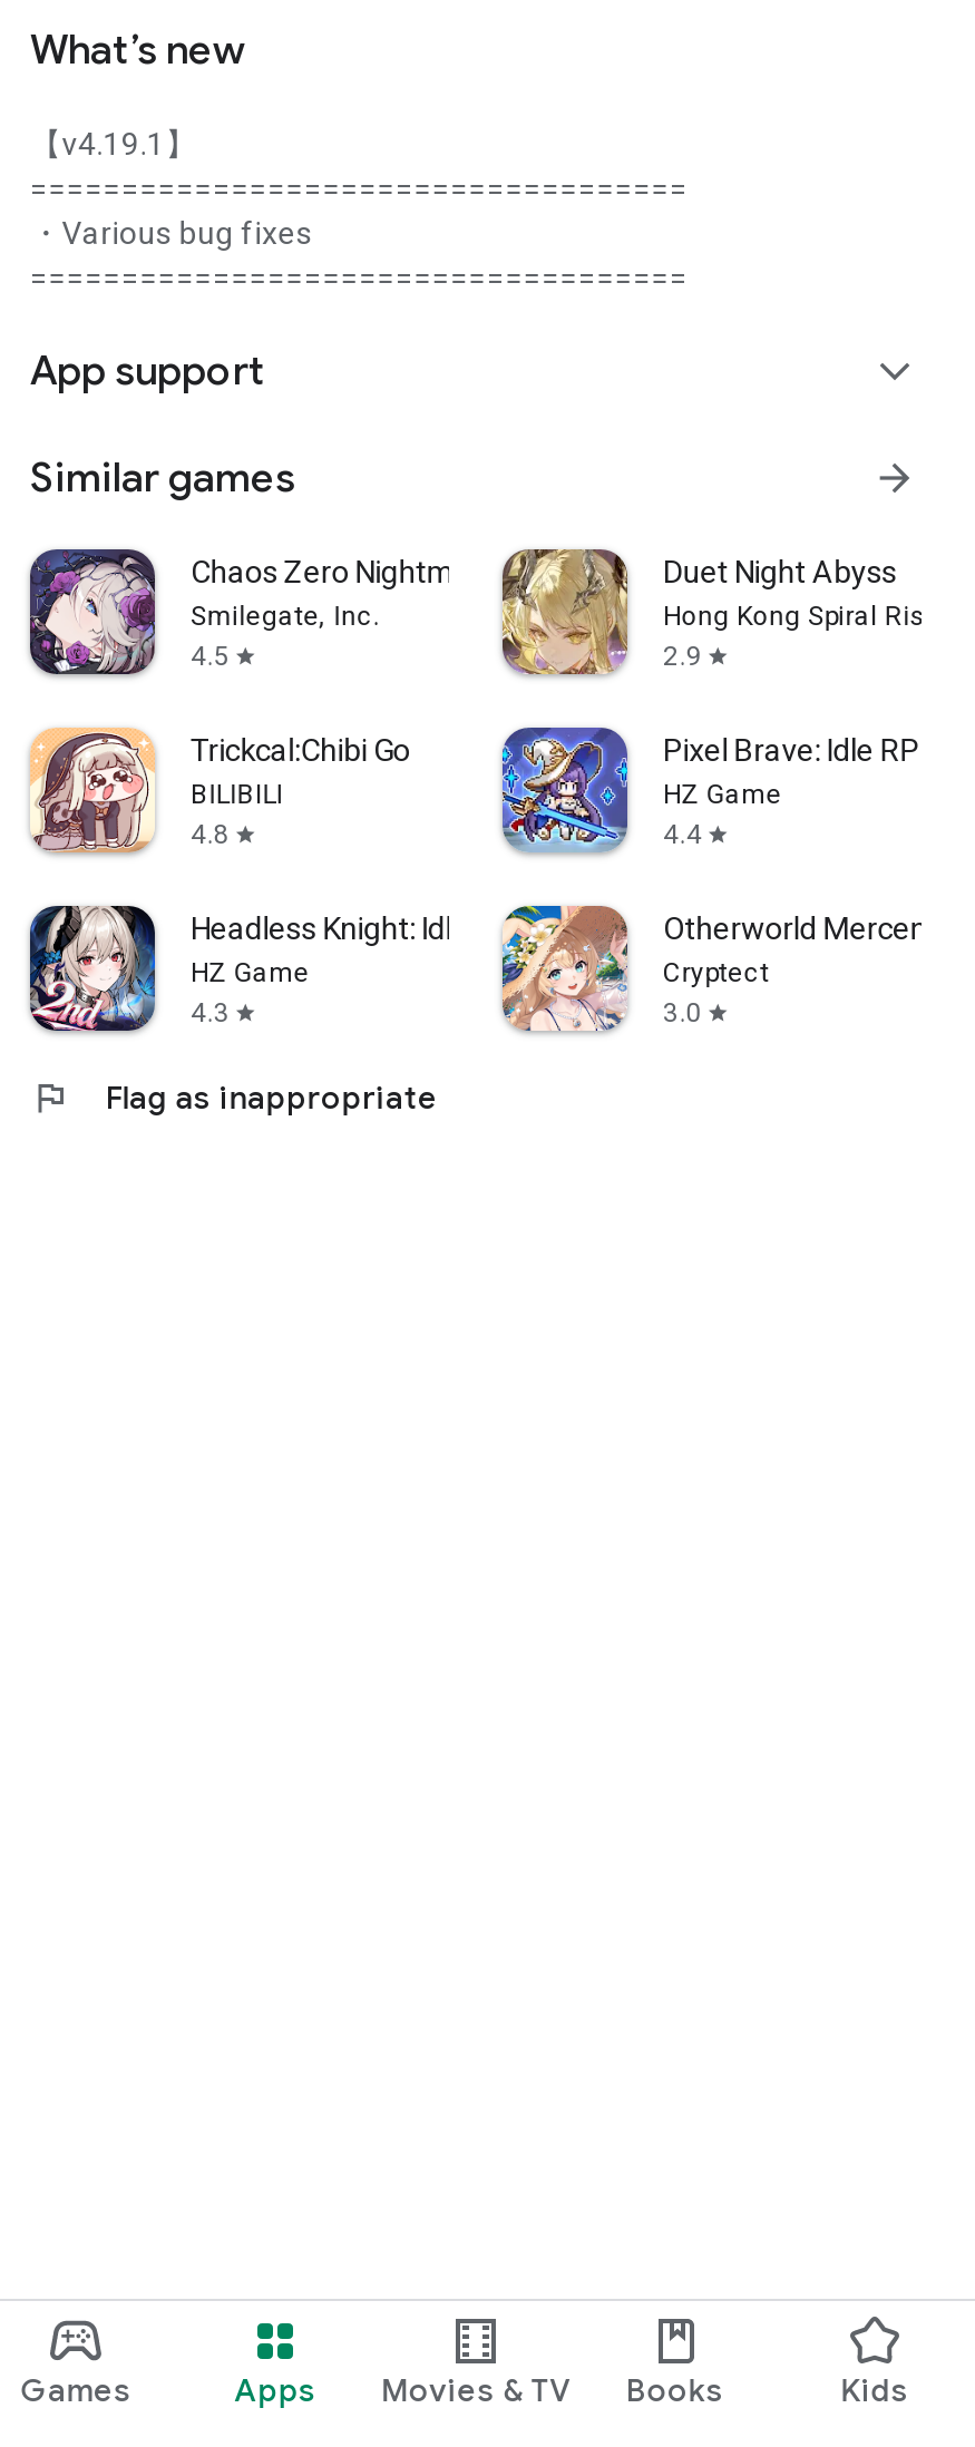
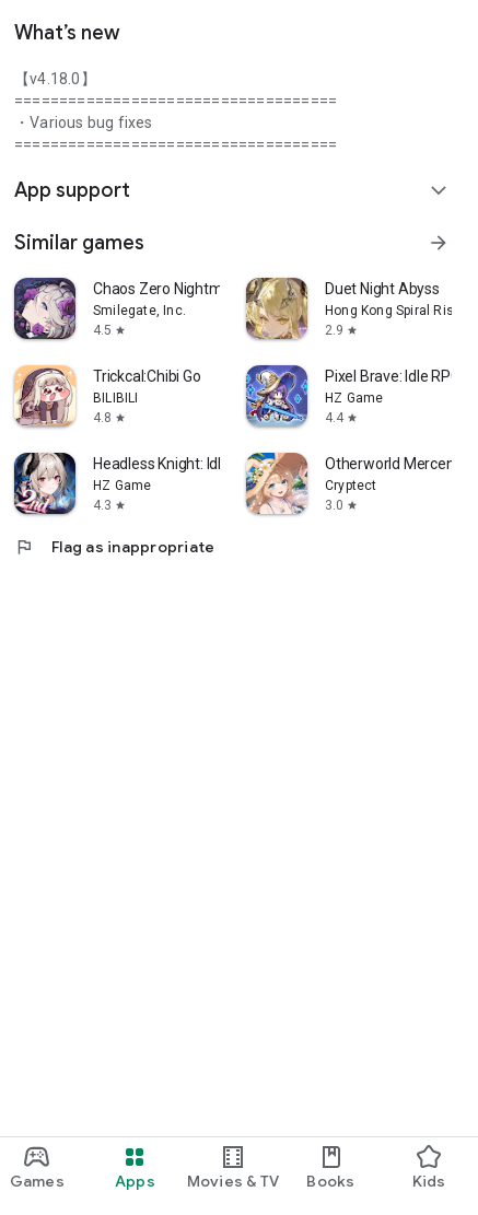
- 【v4.19.1】
+ 【v4.18.0】
